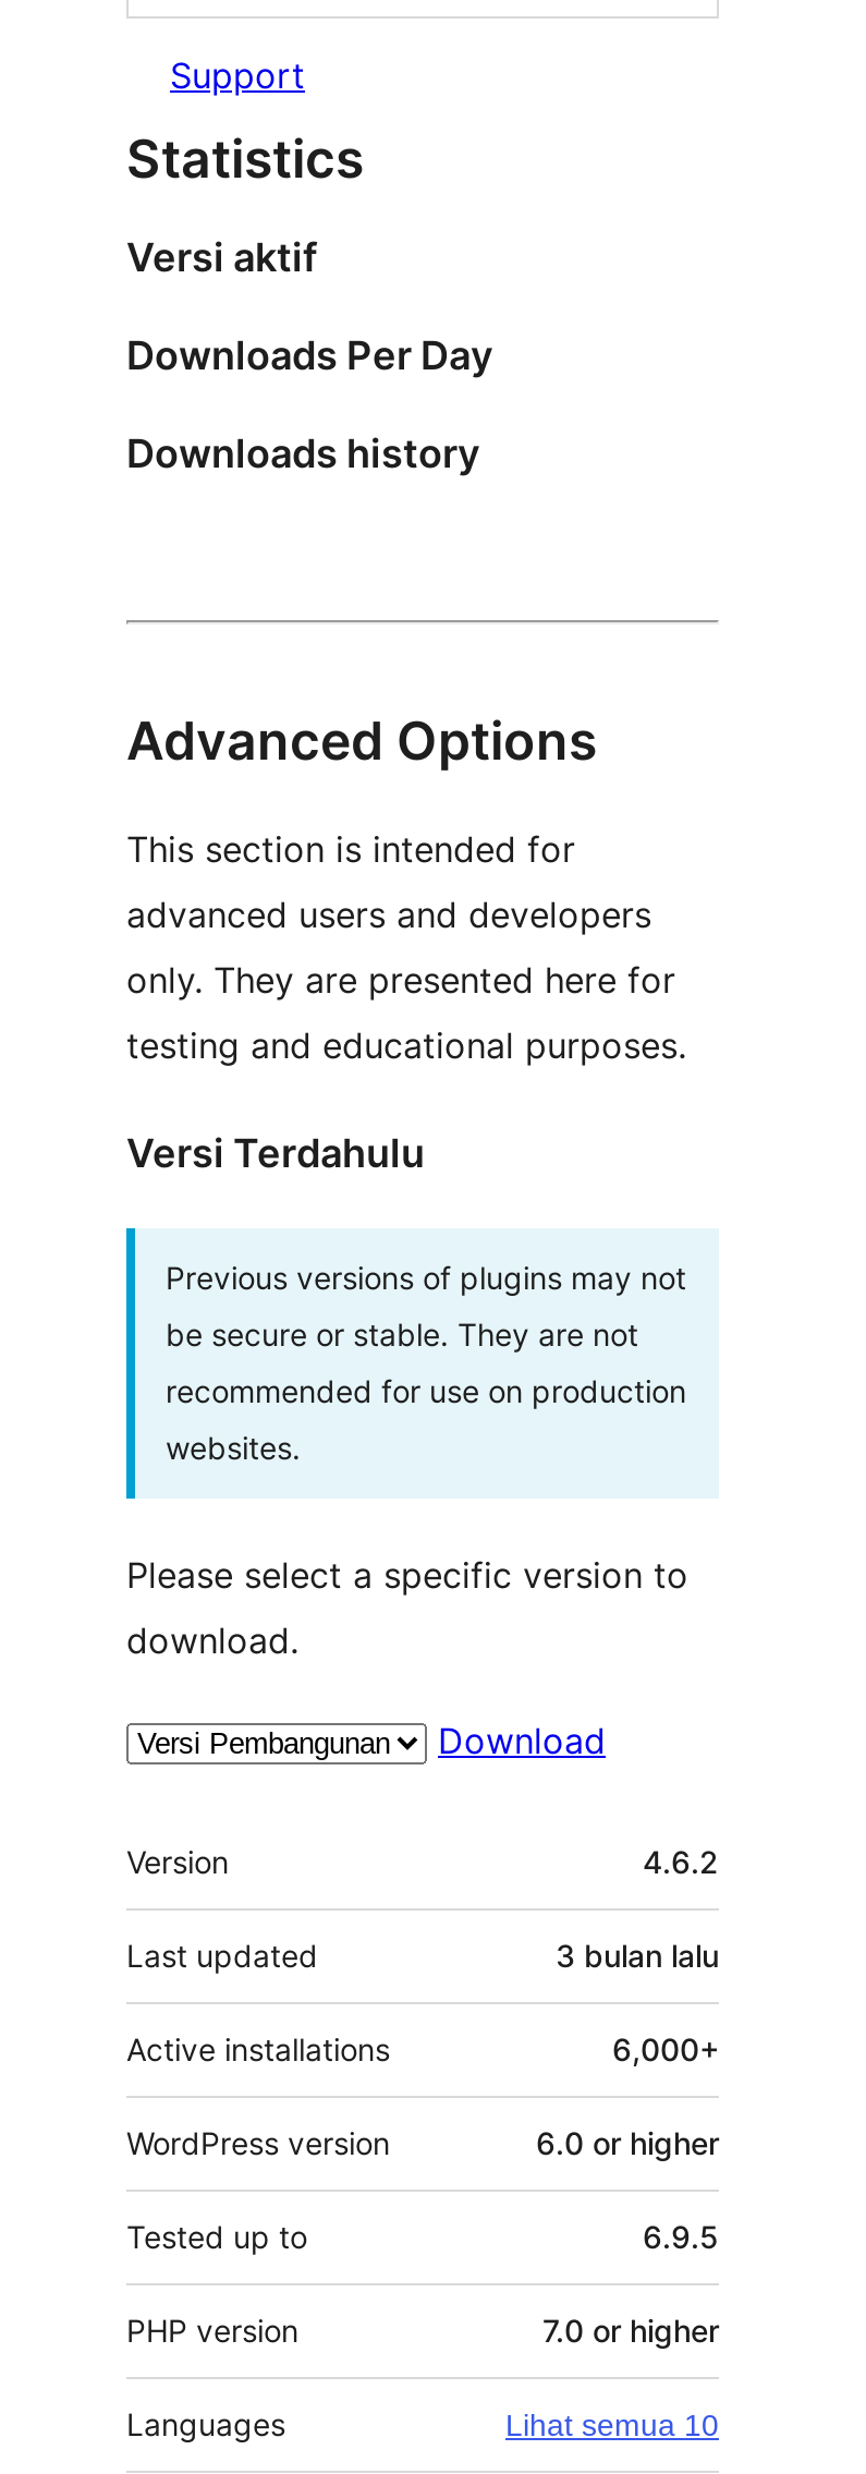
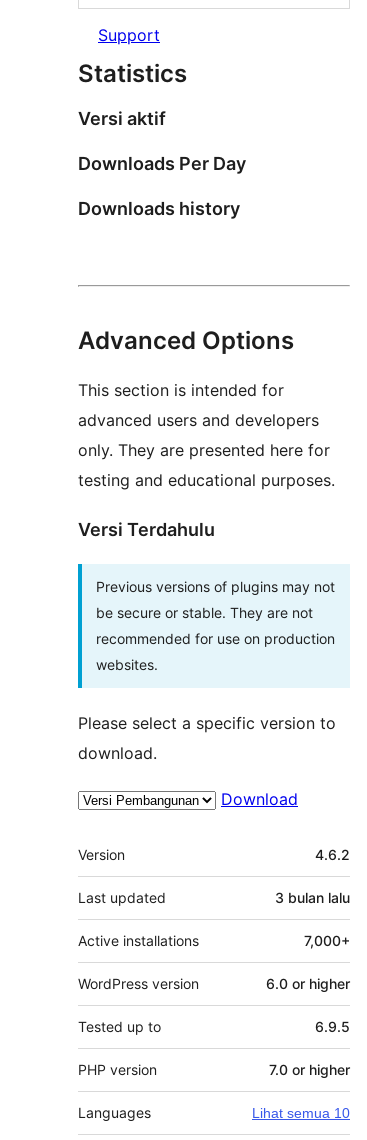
- 6,000+
+ 7,000+
